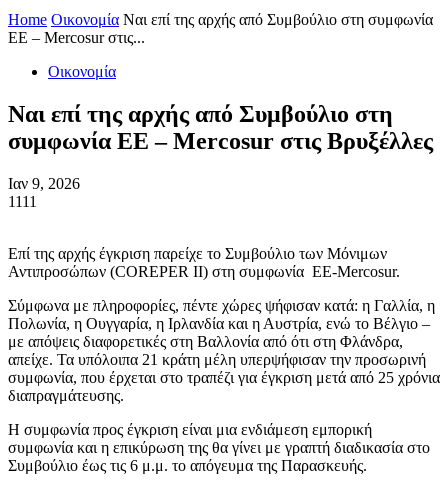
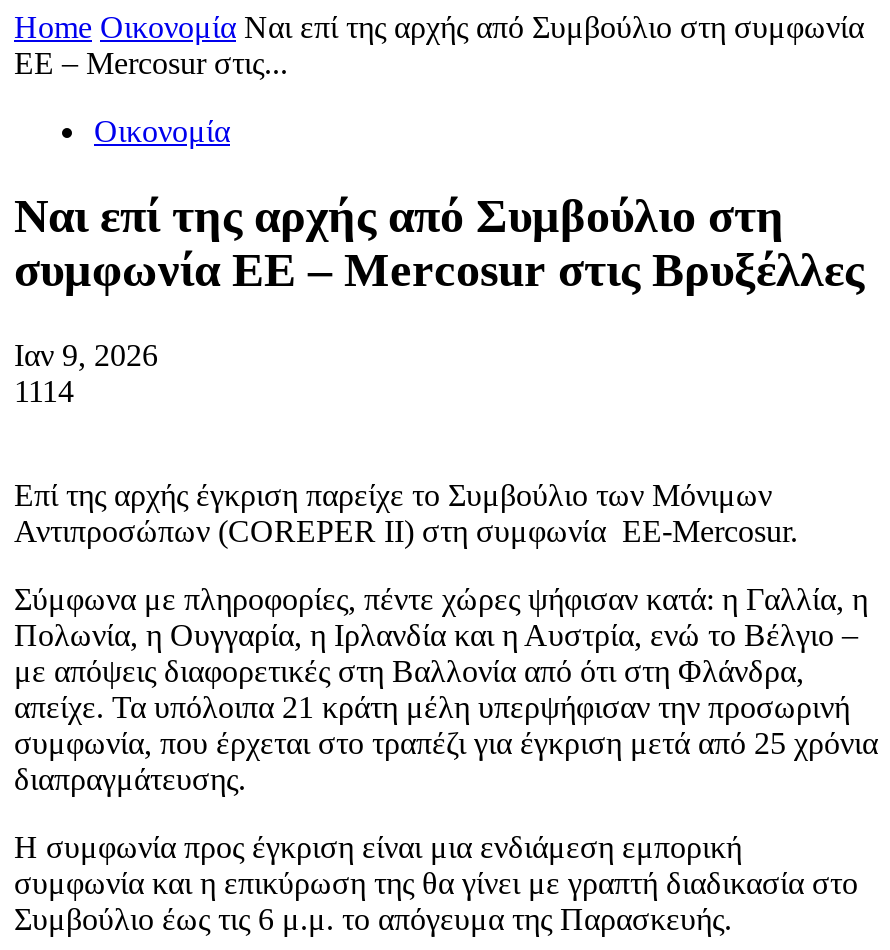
- 1111
+ 1114
